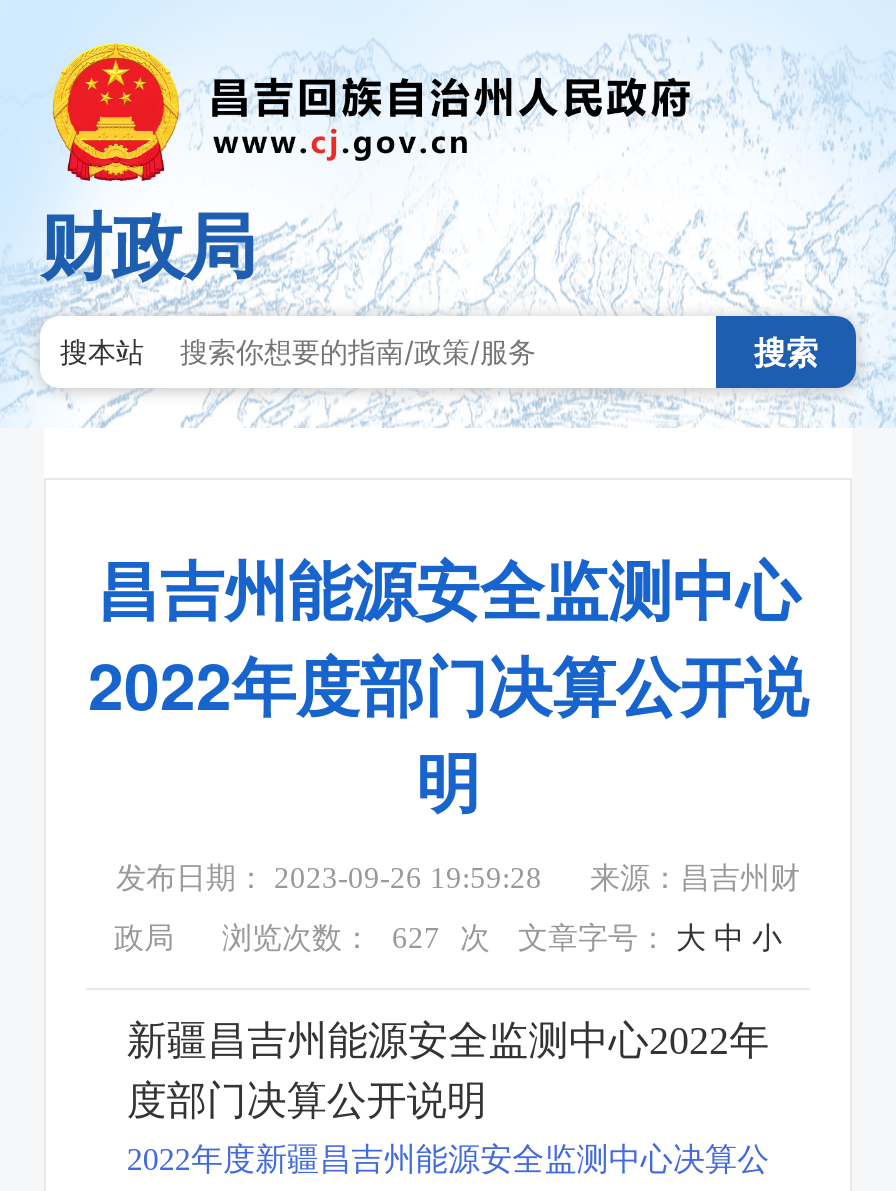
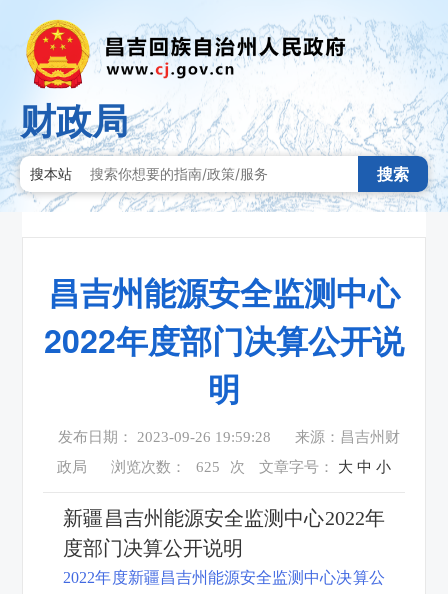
- 政局 浏览次数： 627 次 文章字号：大 中 小
+ 政局 浏览次数： 625 次 文章字号：大 中 小
